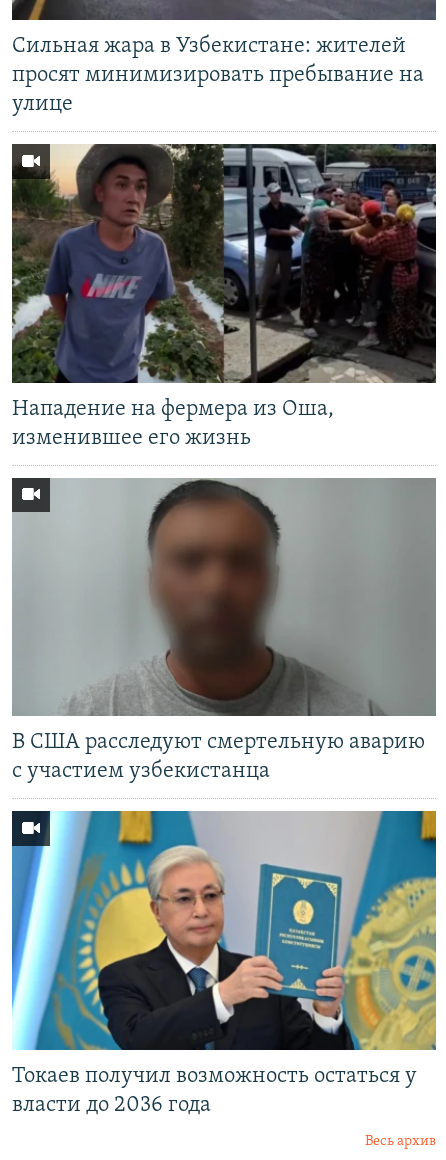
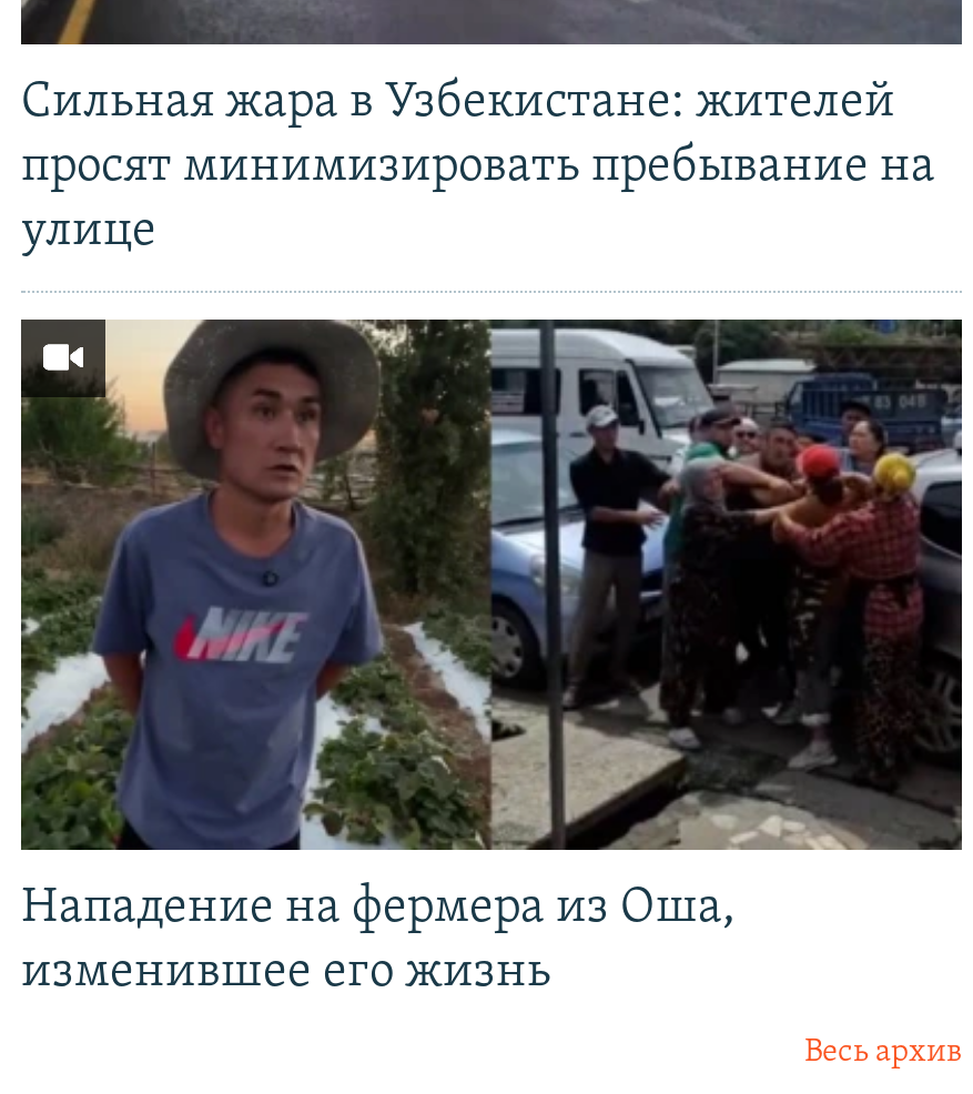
- [image]
- В США расследуют смертельную аварию
- с участием узбекистанца

- [image]
- Токаев получил возможность остаться у
- власти до 2036 года
